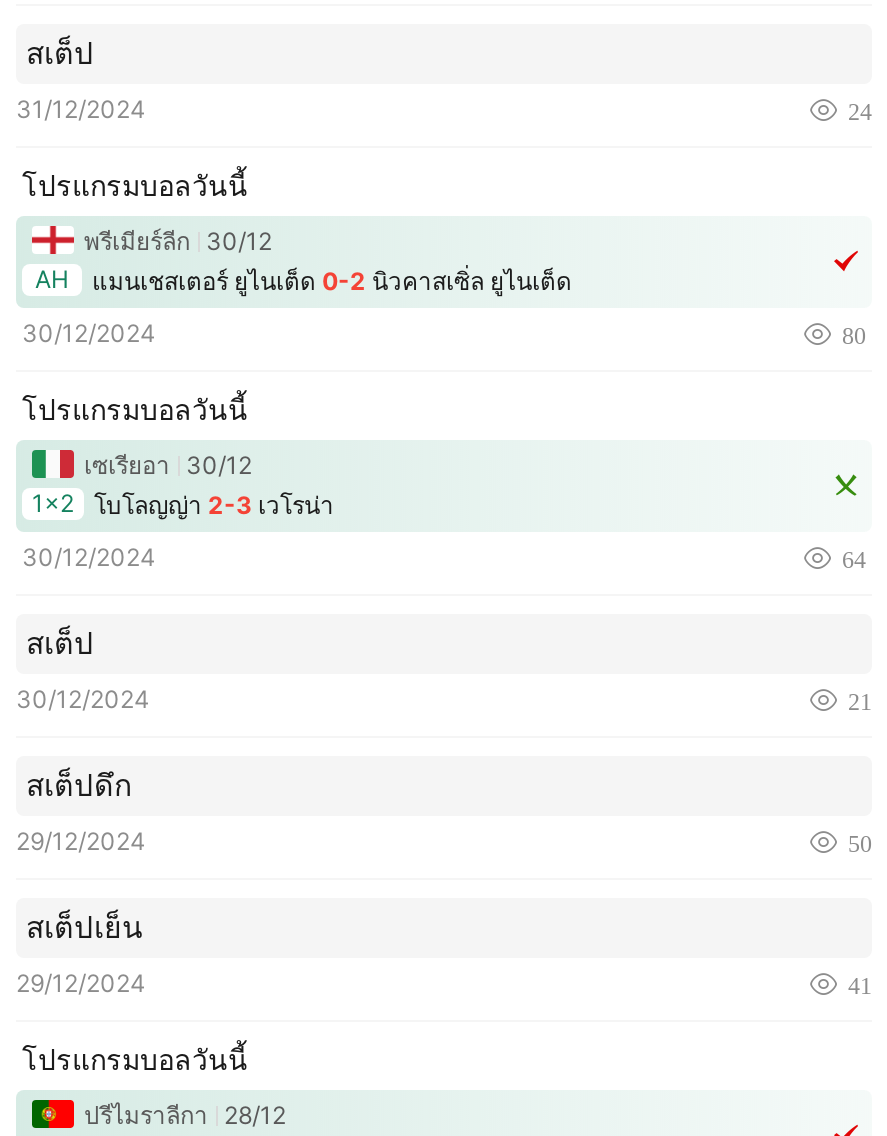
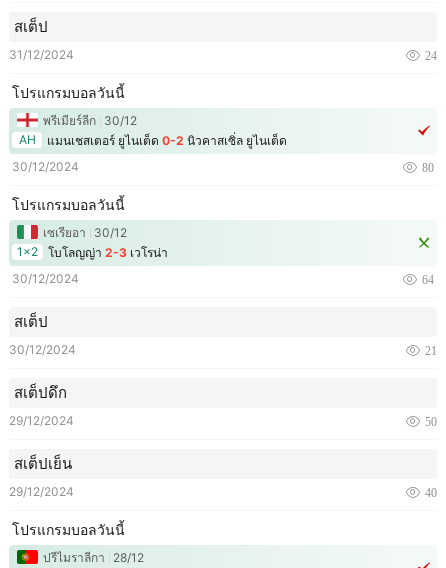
- 41
+ 40
